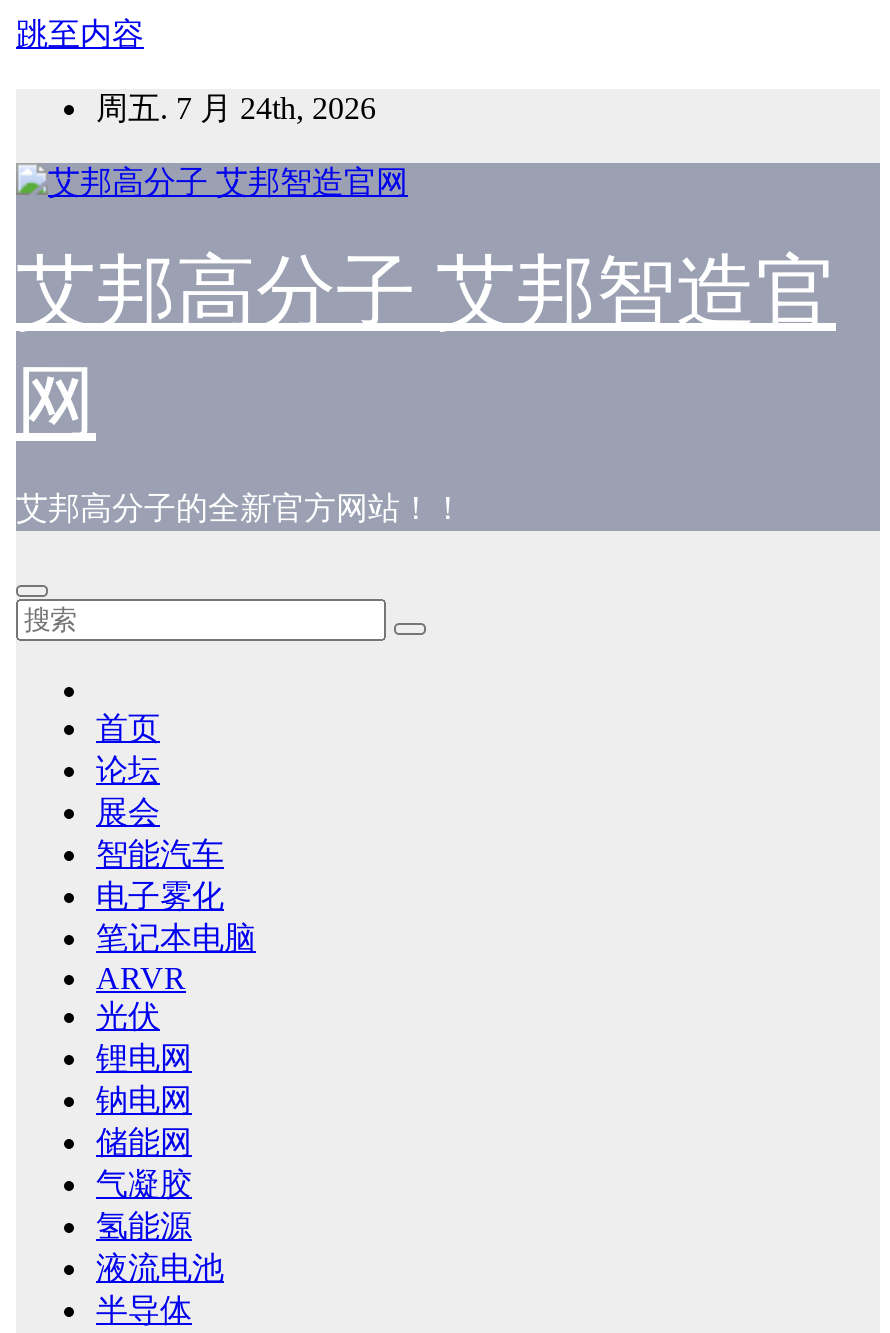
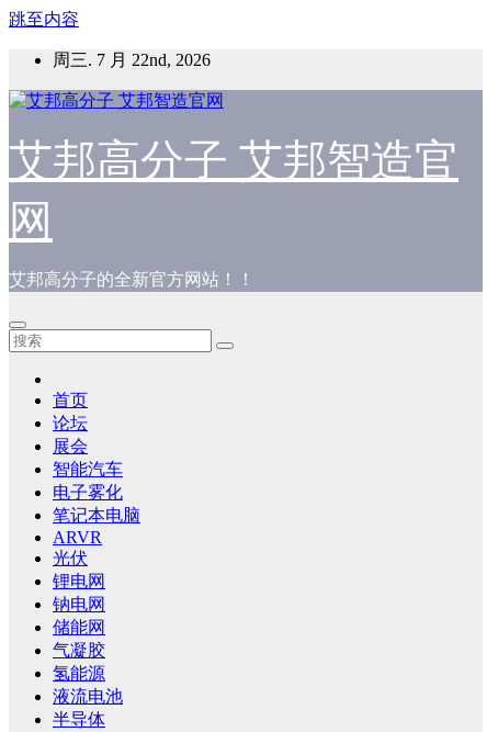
- 周五. 7 月 24th, 2026
+ 周三. 7 月 22nd, 2026
